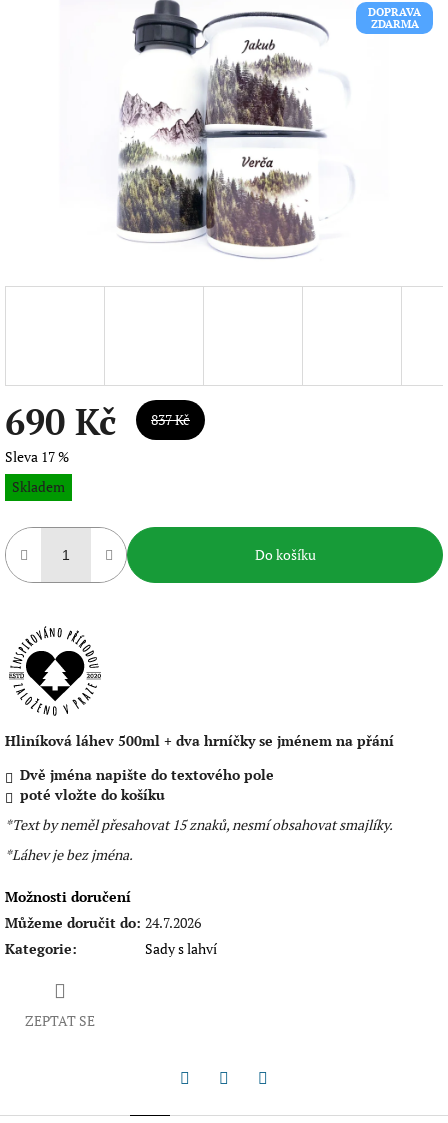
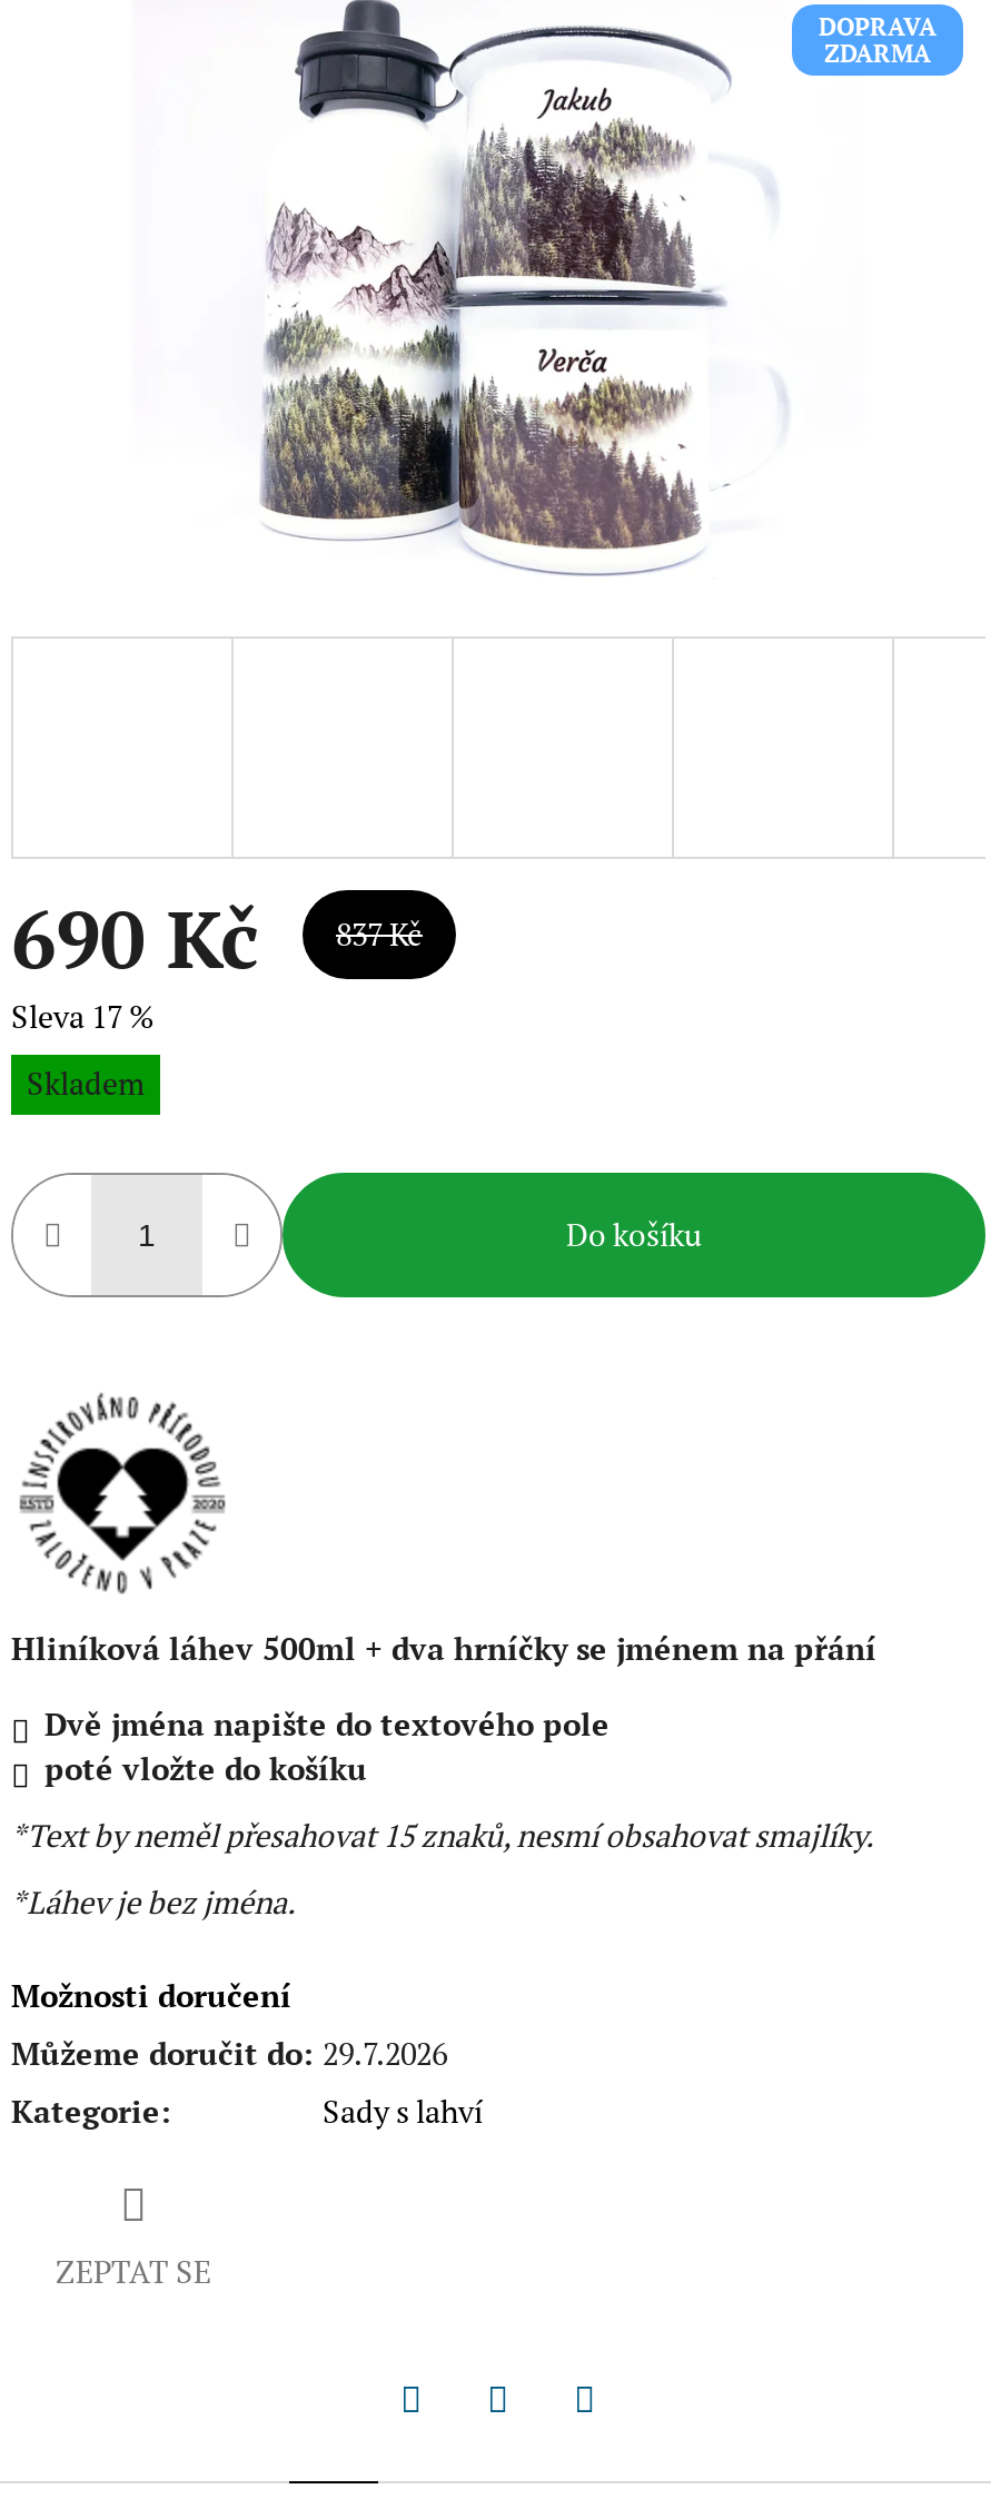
- Můžeme doručit do: 24.7.2026
+ Můžeme doručit do: 29.7.2026
